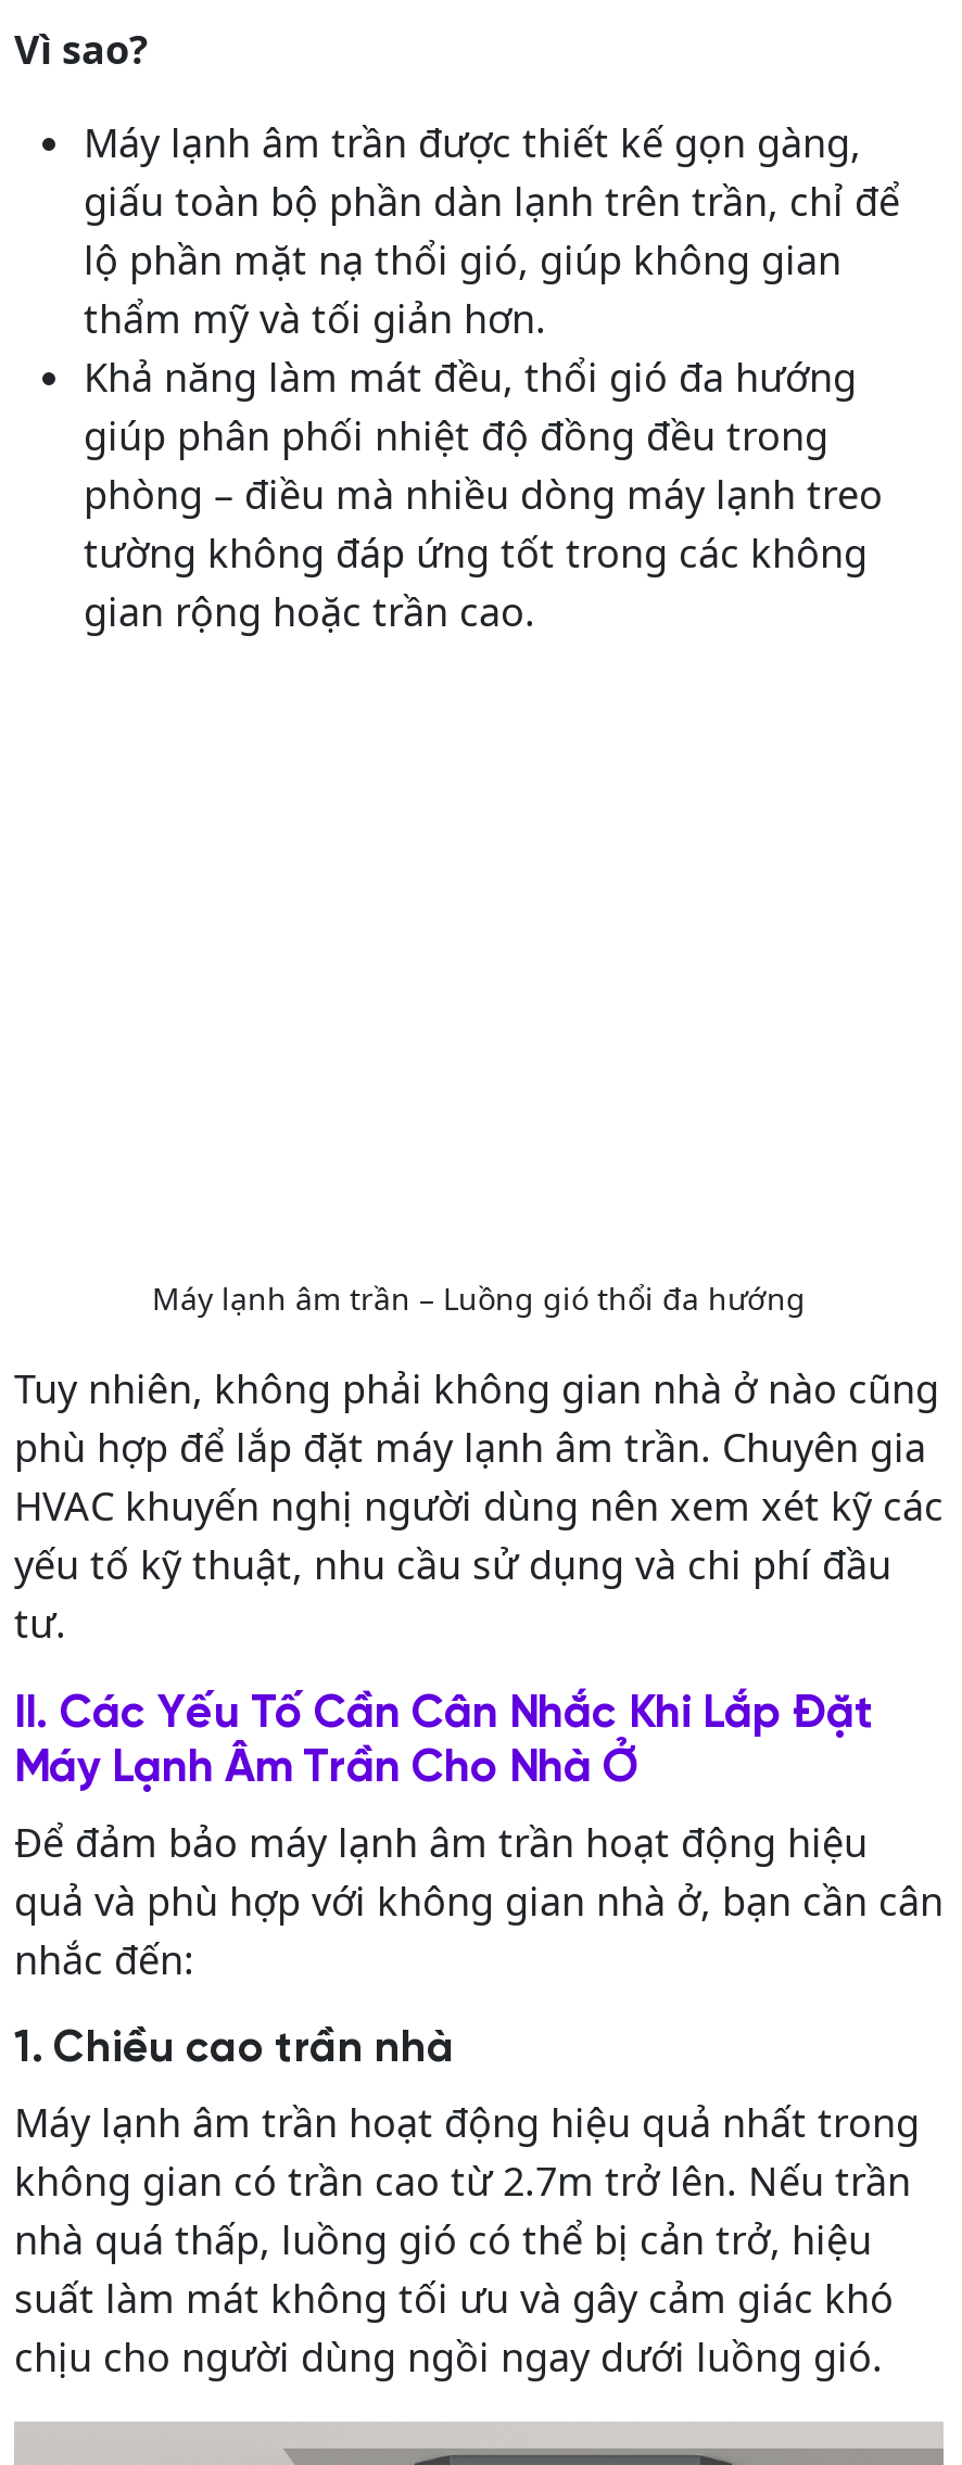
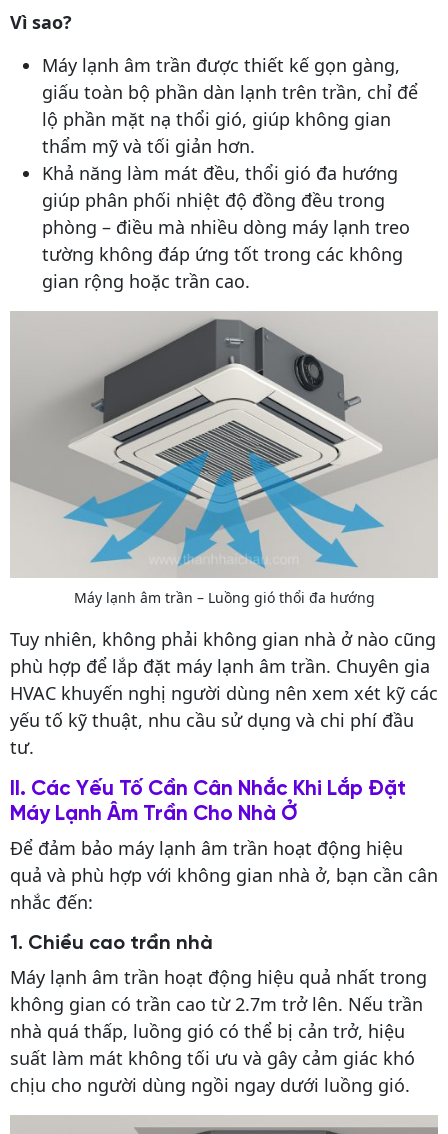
+ [image]
